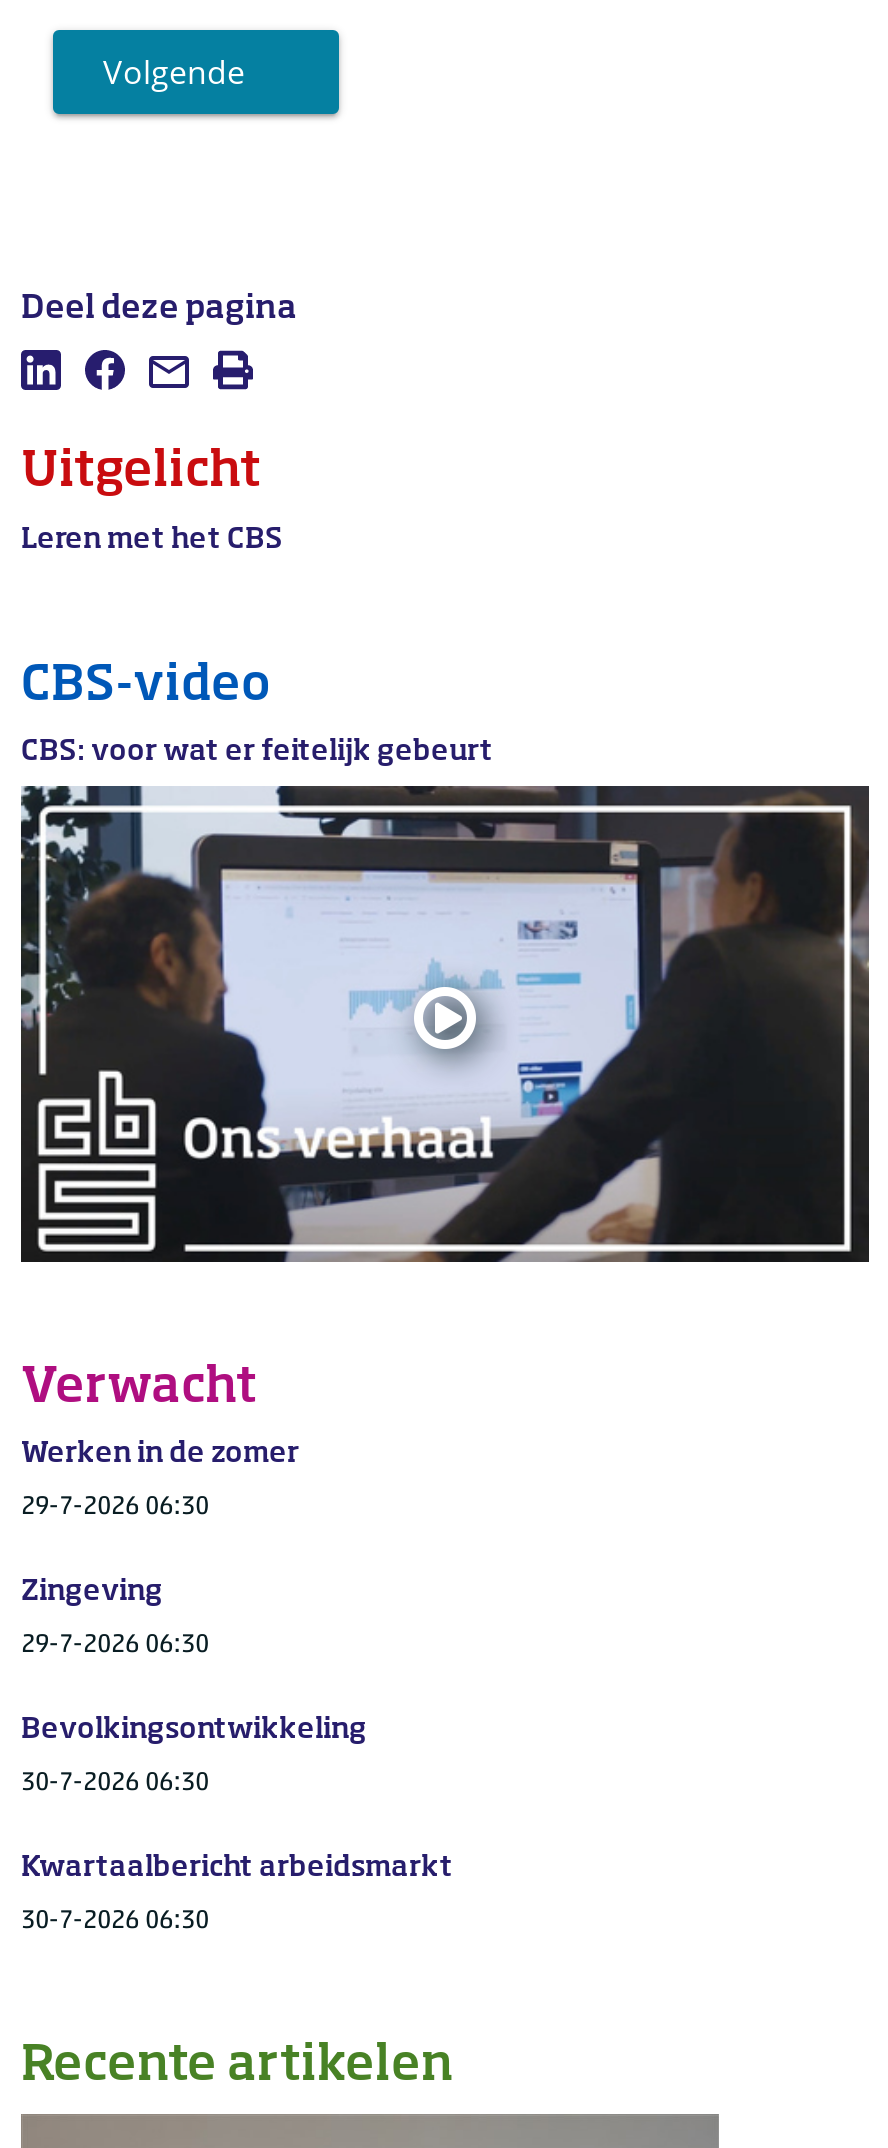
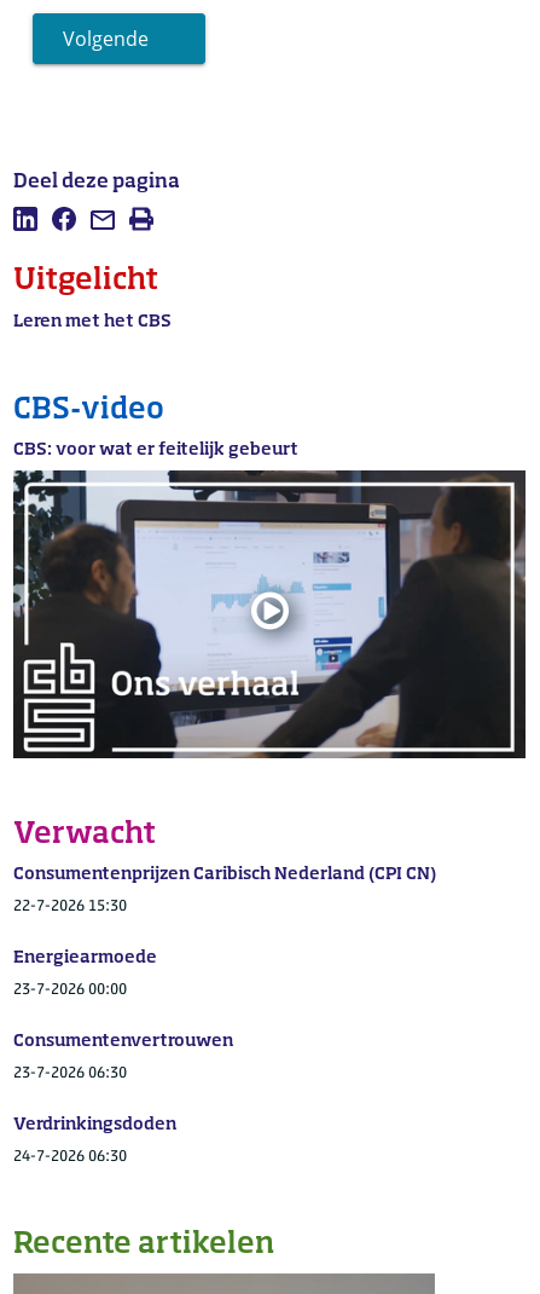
- Werken in de zomer
+ Consumentenprijzen Caribisch Nederland (CPI CN)

- 29-7-2026 06:30
+ 22-7-2026 15:30

- Zingeving
+ Energiearmoede

- 29-7-2026 06:30
+ 23-7-2026 00:00

- Bevolkingsontwikkeling
+ Consumentenvertrouwen

- 30-7-2026 06:30
+ 23-7-2026 06:30

- Kwartaalbericht arbeidsmarkt
+ Verdrinkingsdoden

- 30-7-2026 06:30
+ 24-7-2026 06:30
